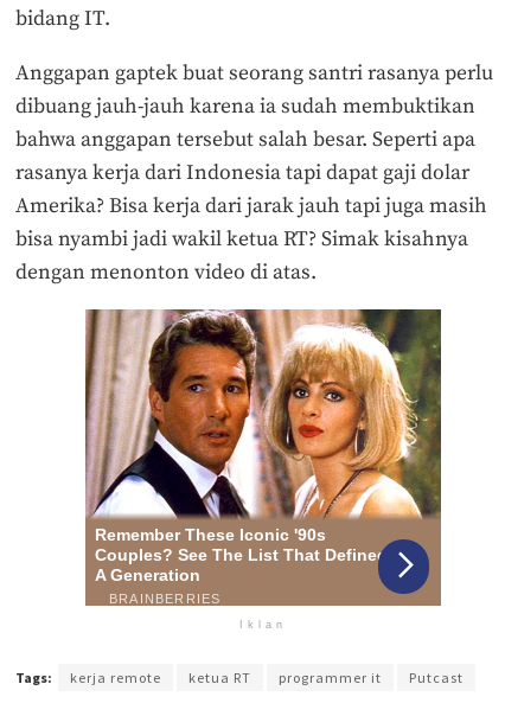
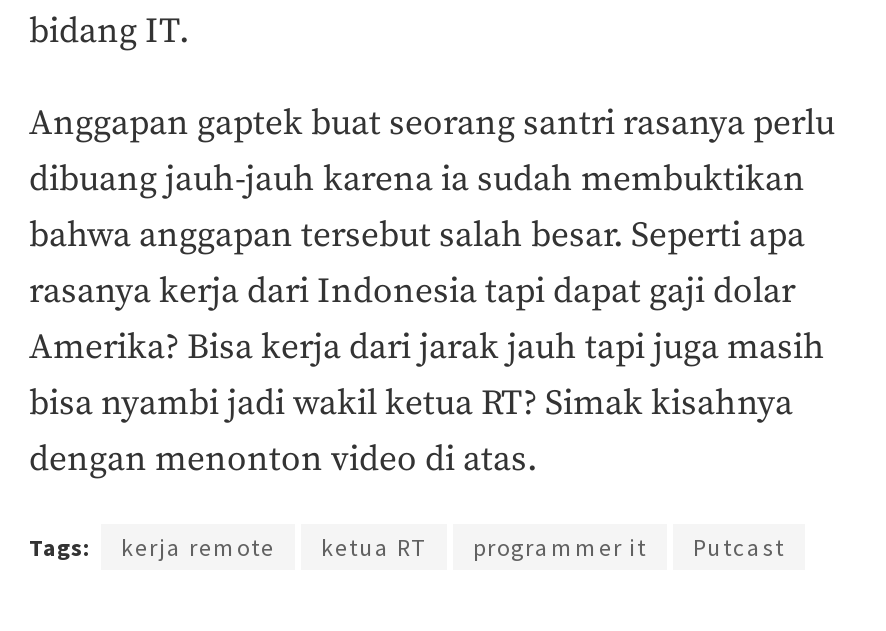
- [image]
- Iklan
